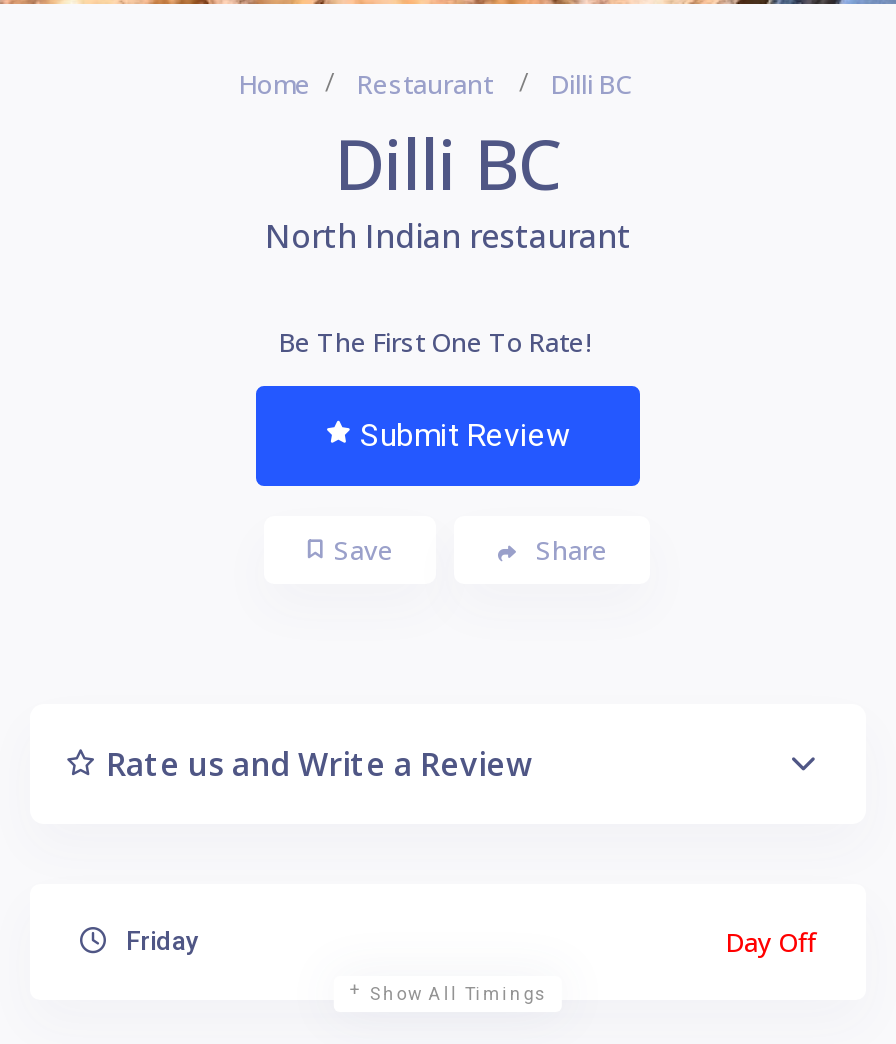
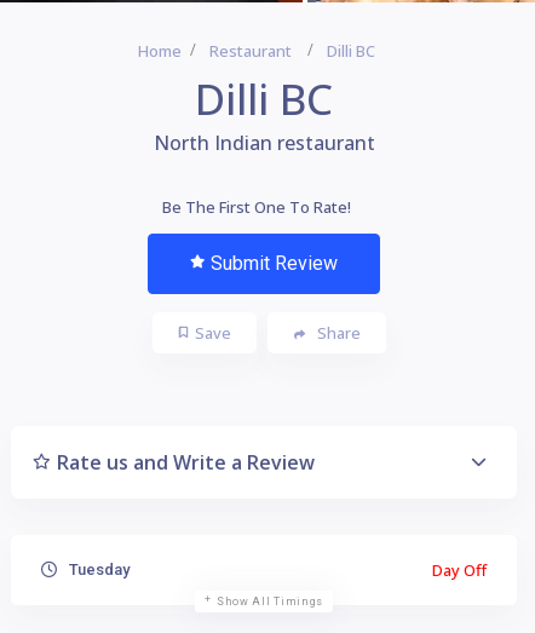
- Friday
+ Tuesday
